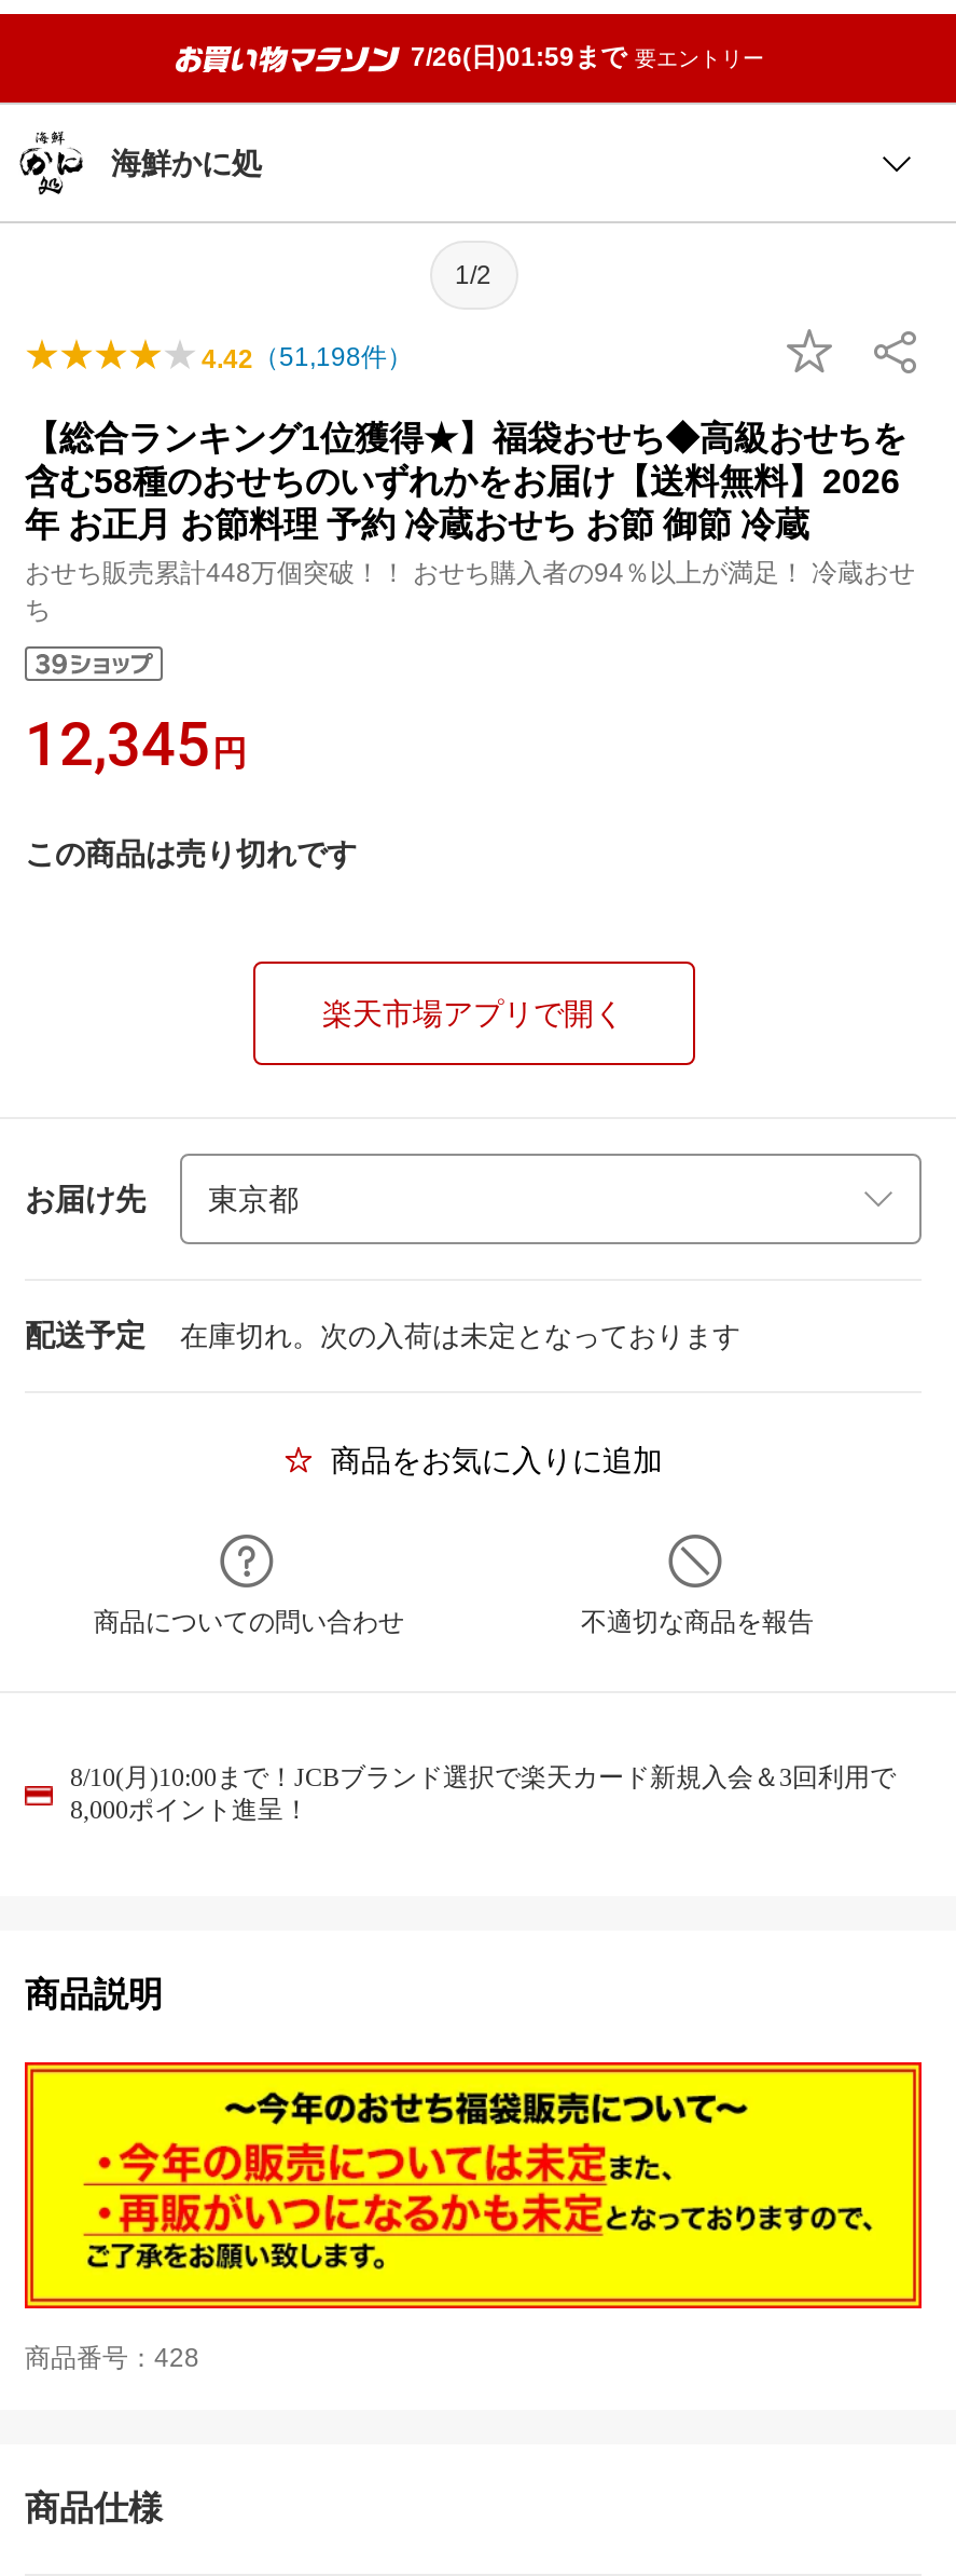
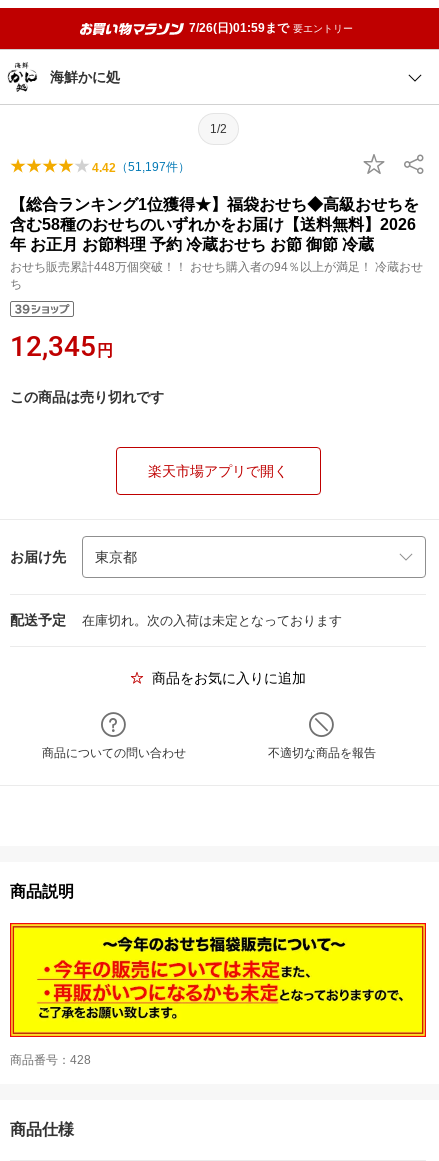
- 4.42（51,198件）
+ 4.42（51,197件）

- 8/10(月)10:00まで！JCBブランド選択で楽天カード新規入会＆3回利用で
- 8,000ポイント進呈！
